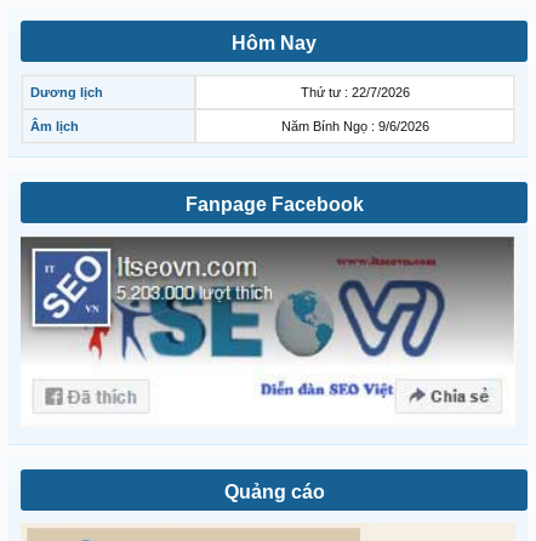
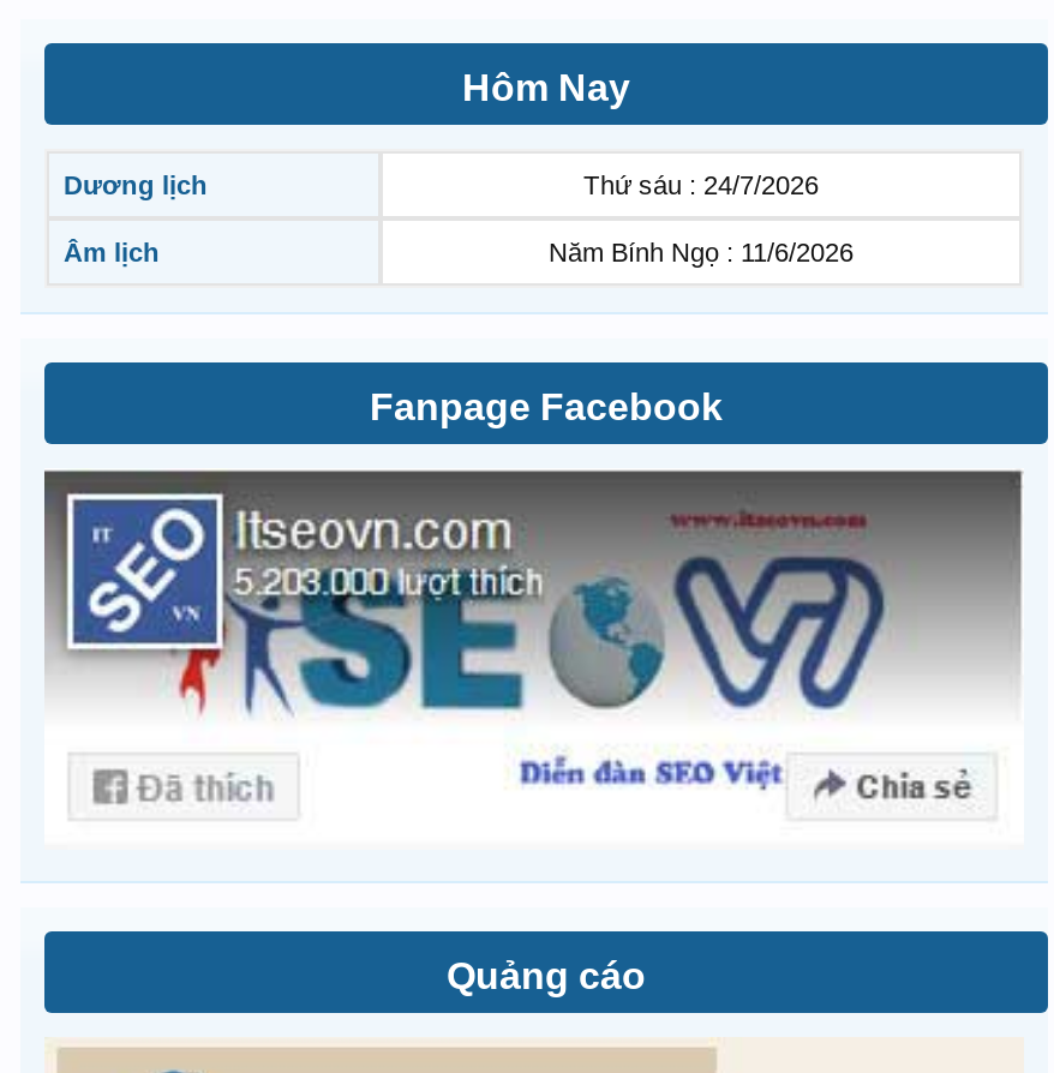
- Thứ tư : 22/7/2026
+ Thứ sáu : 24/7/2026

- Năm Bính Ngọ : 9/6/2026
+ Năm Bính Ngọ : 11/6/2026
